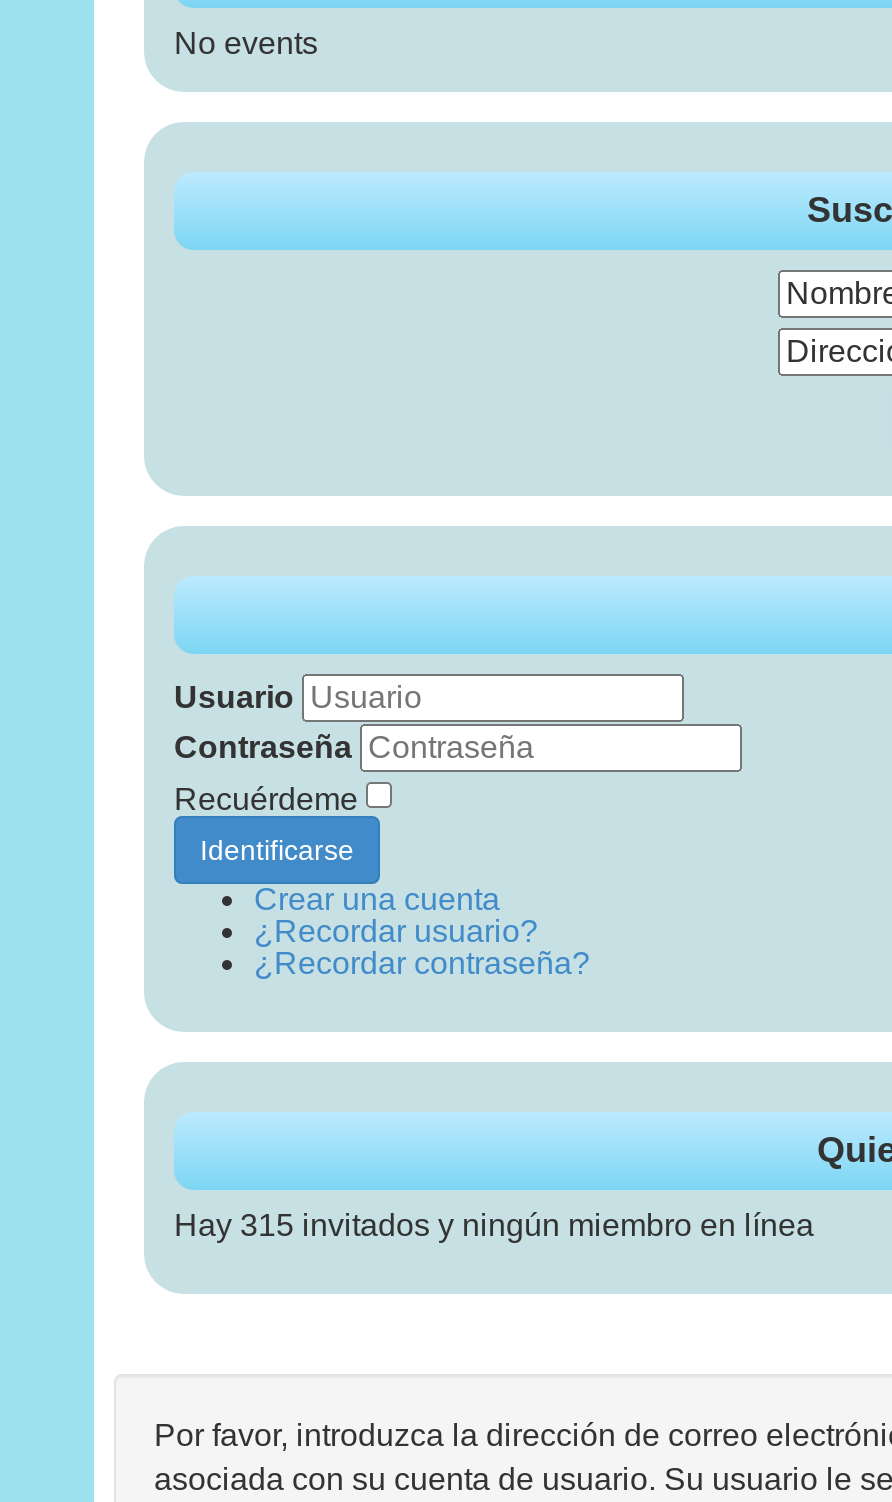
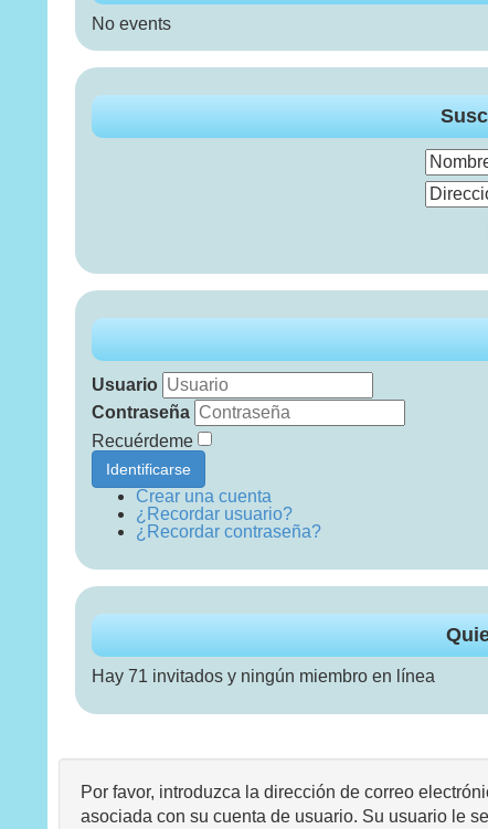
- Hay 315 invitados y ningún miembro en línea
+ Hay 71 invitados y ningún miembro en línea
